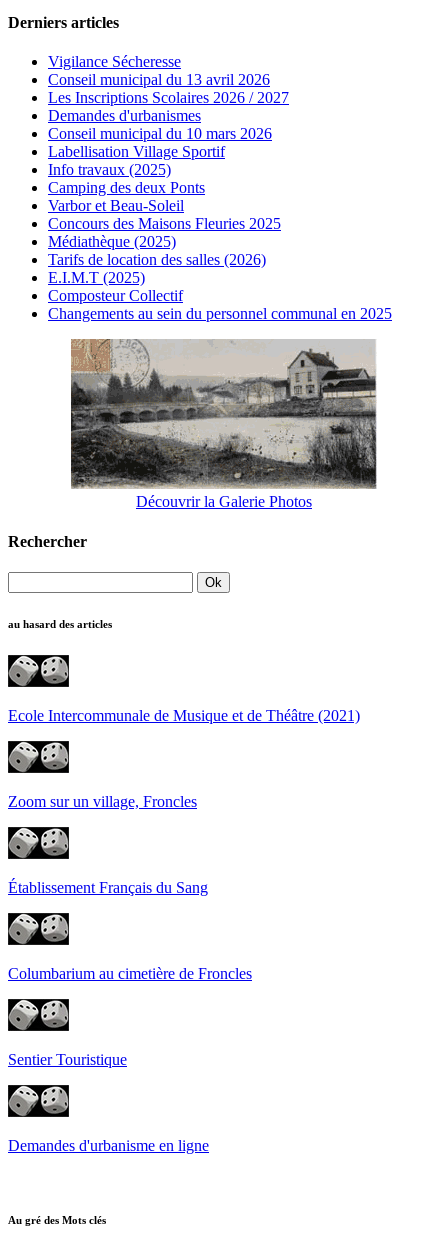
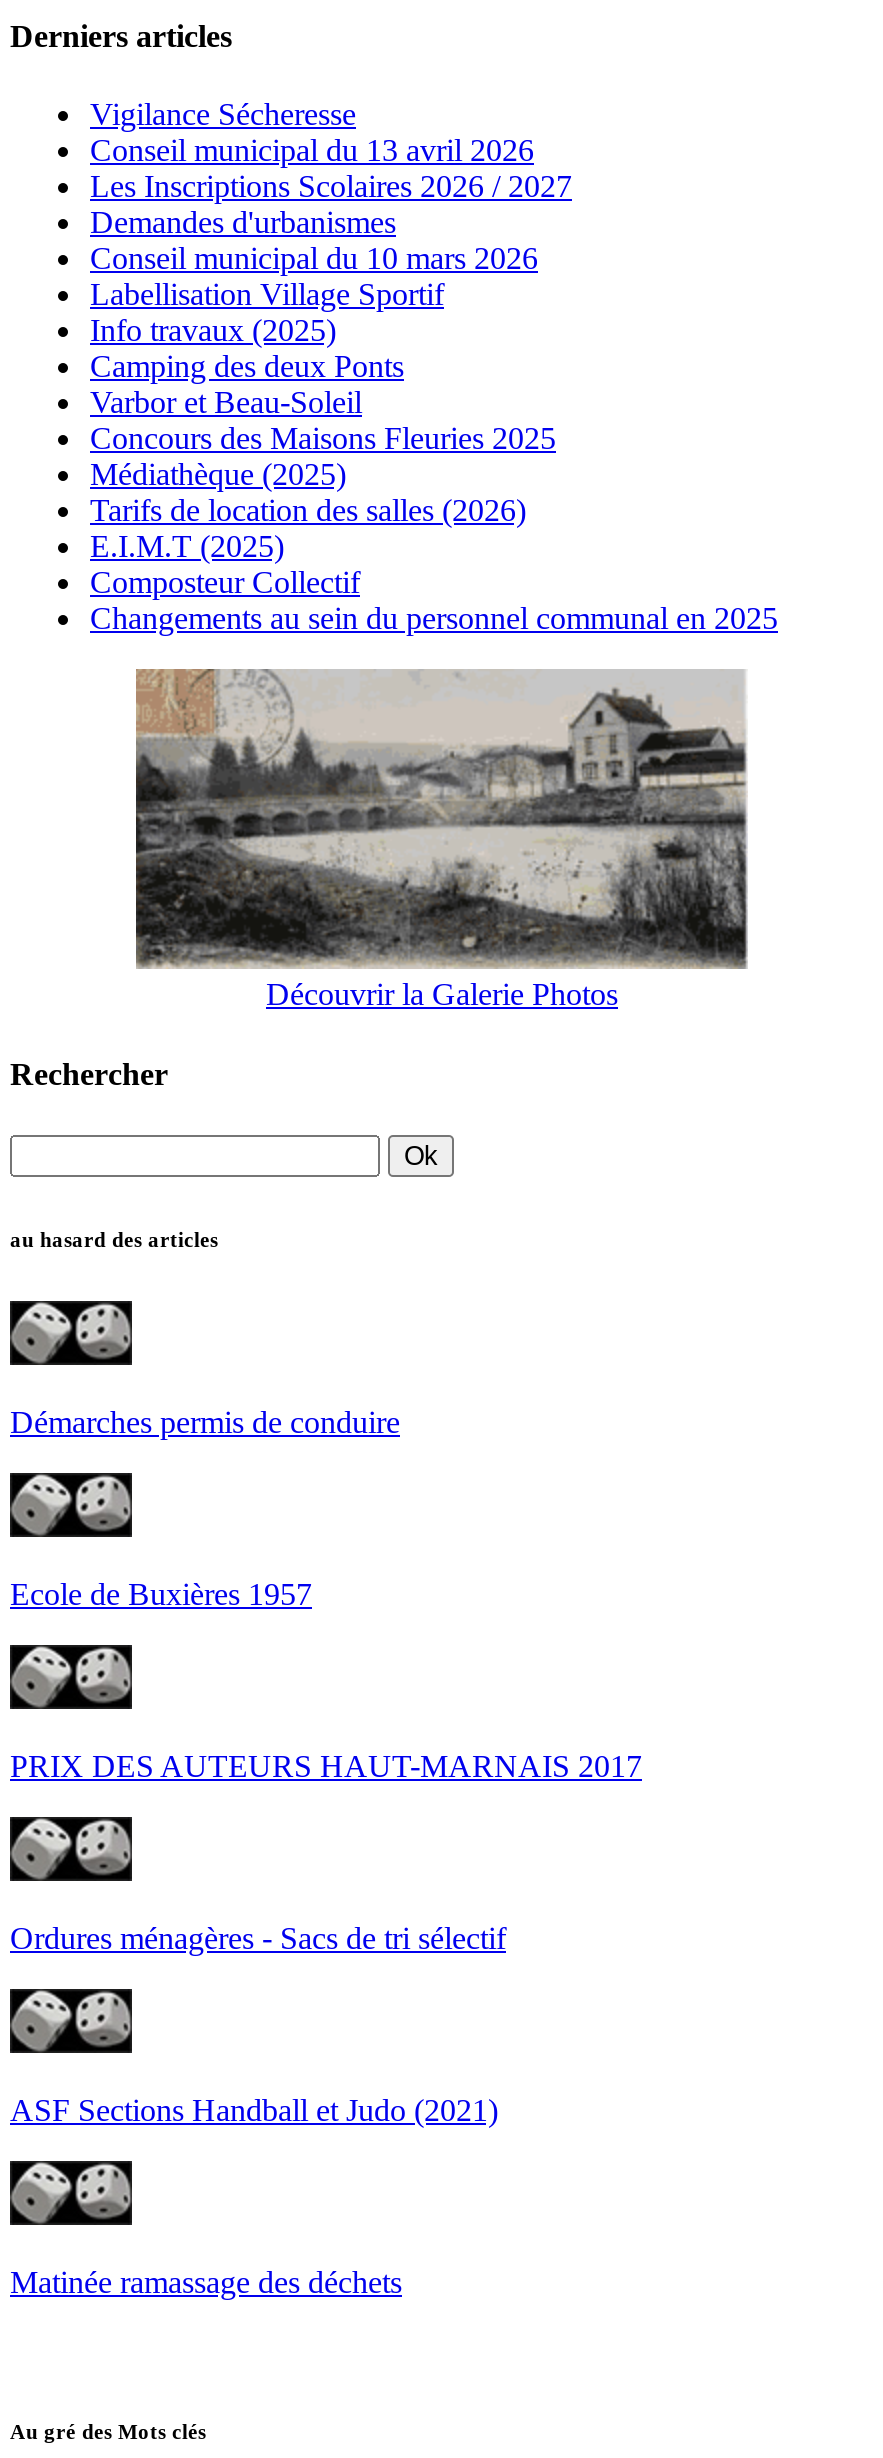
- Ecole Intercommunale de Musique et de Théâtre (2021)
+ Démarches permis de conduire

- Zoom sur un village, Froncles
+ Ecole de Buxières 1957

- Établissement Français du Sang
+ PRIX DES AUTEURS HAUT-MARNAIS 2017

- Columbarium au cimetière de Froncles
+ Ordures ménagères - Sacs de tri sélectif

- Sentier Touristique
+ ASF Sections Handball et Judo (2021)

- Demandes d'urbanisme en ligne
+ Matinée ramassage des déchets
